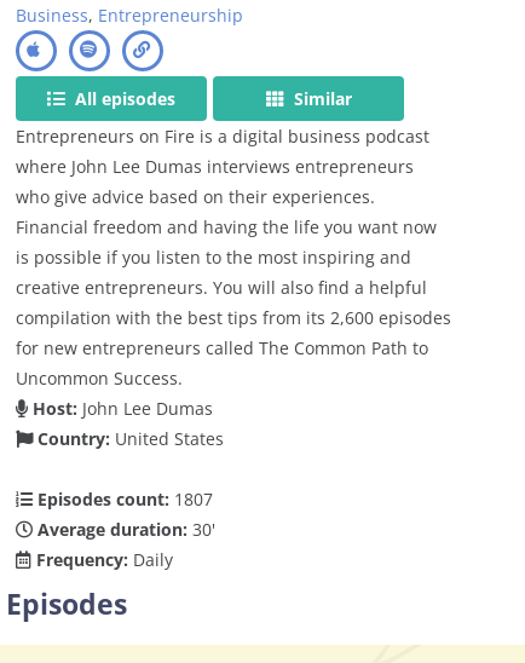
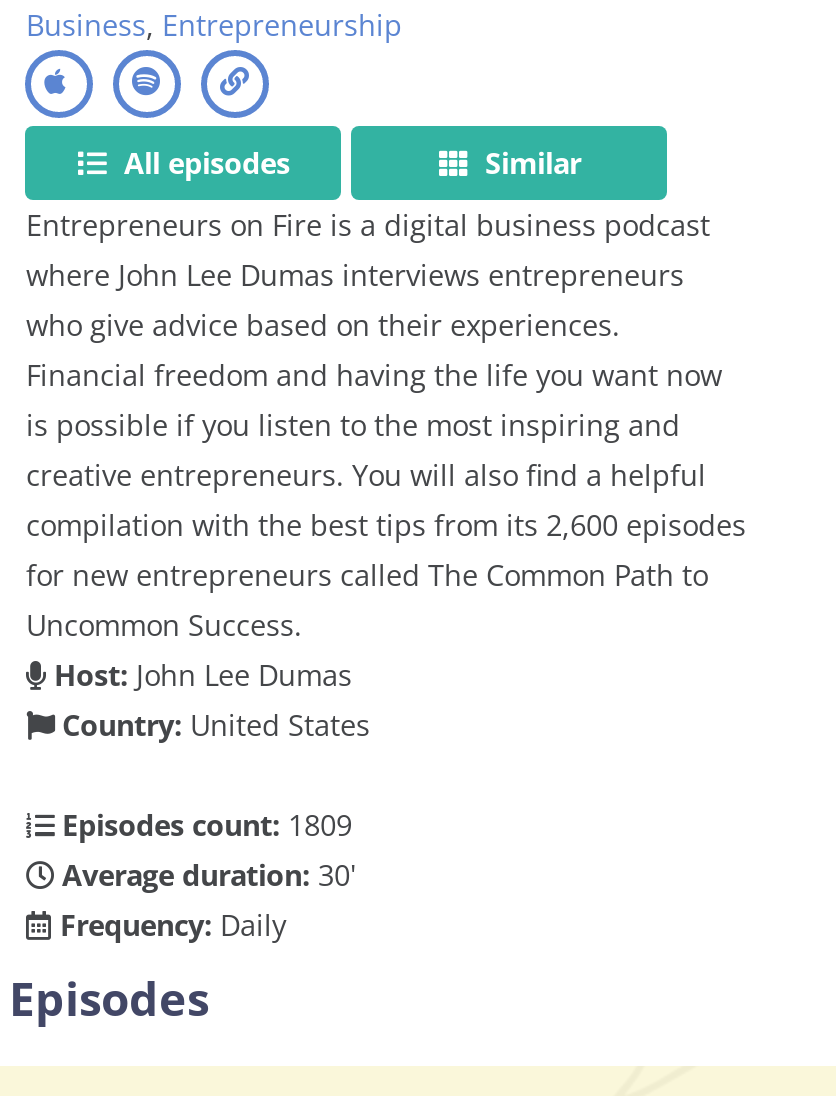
- Episodes count: 1807
+ Episodes count: 1809
